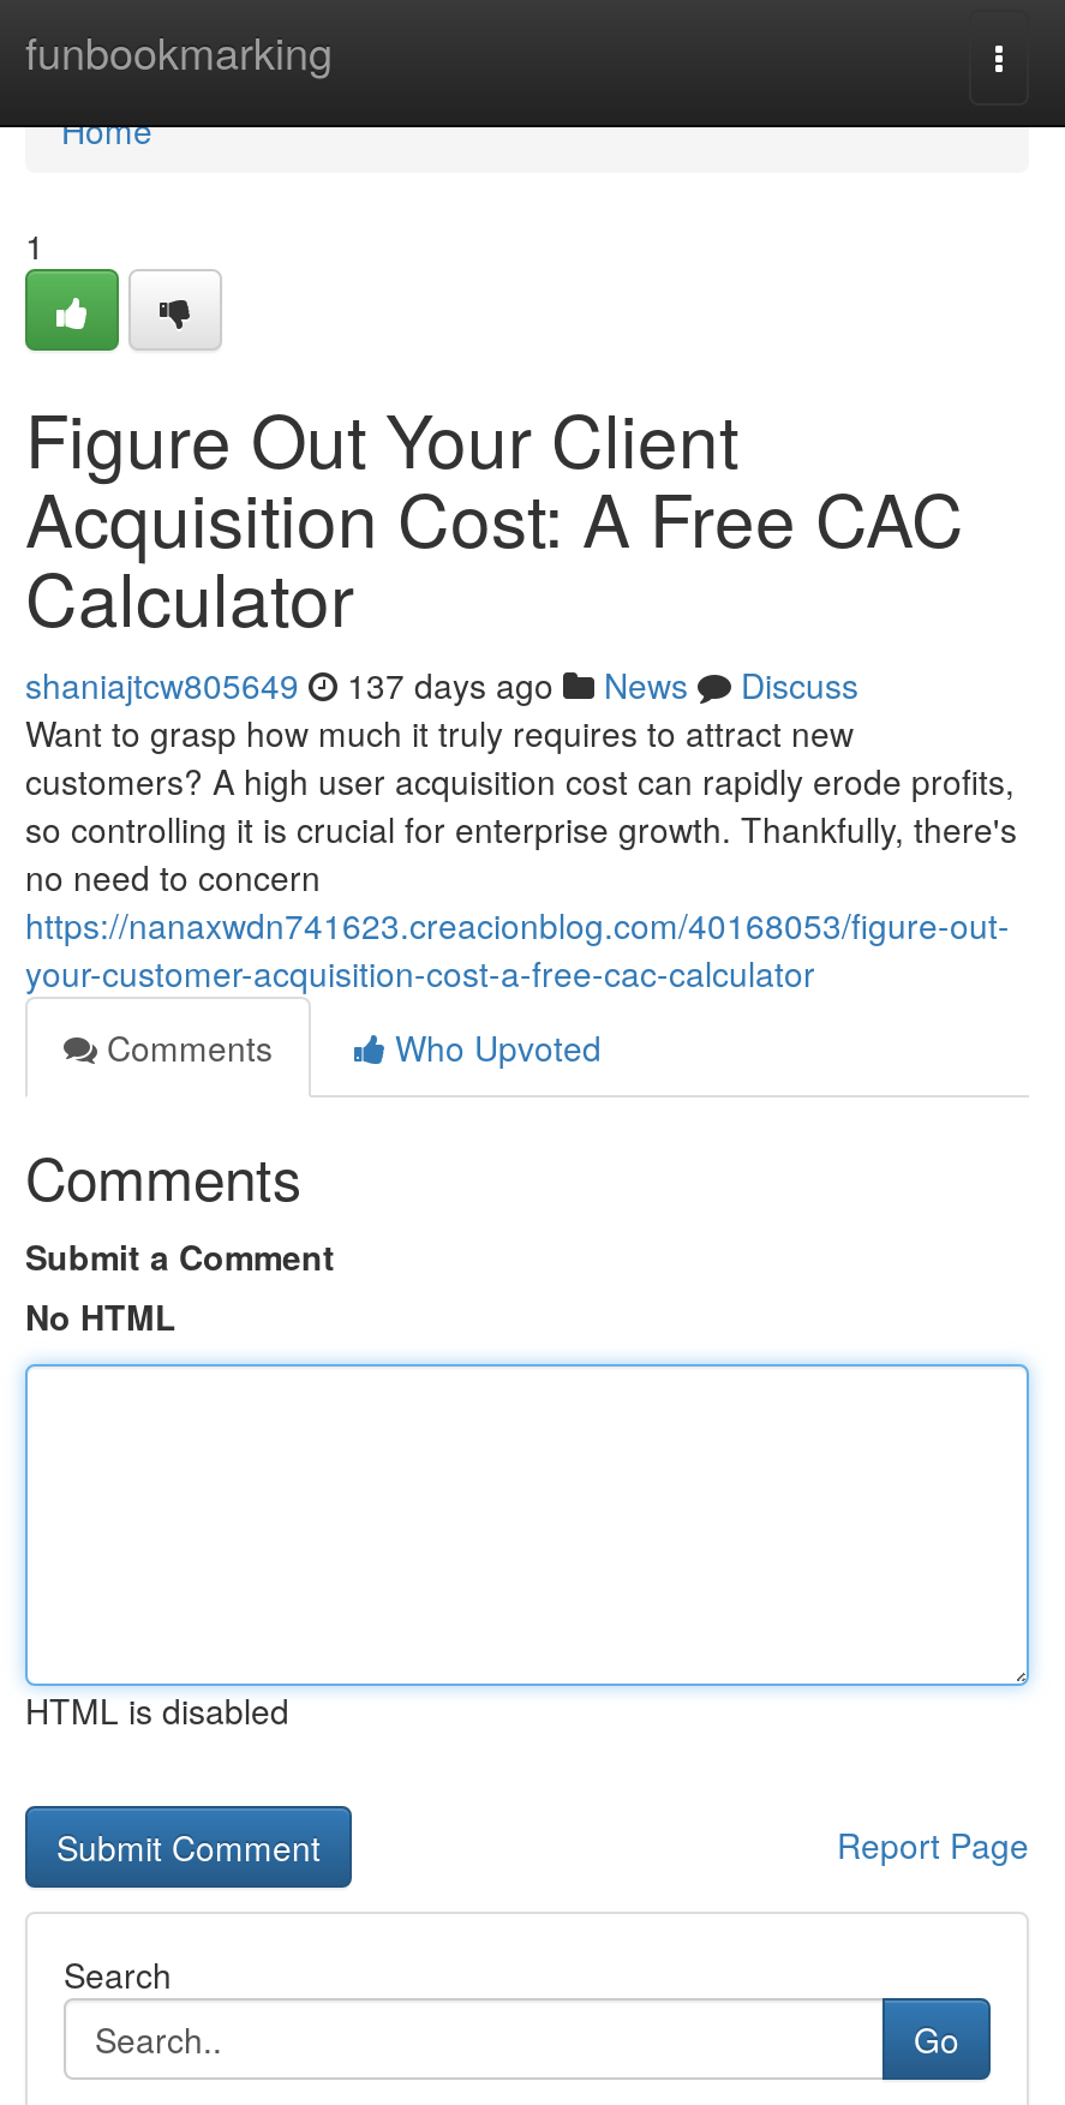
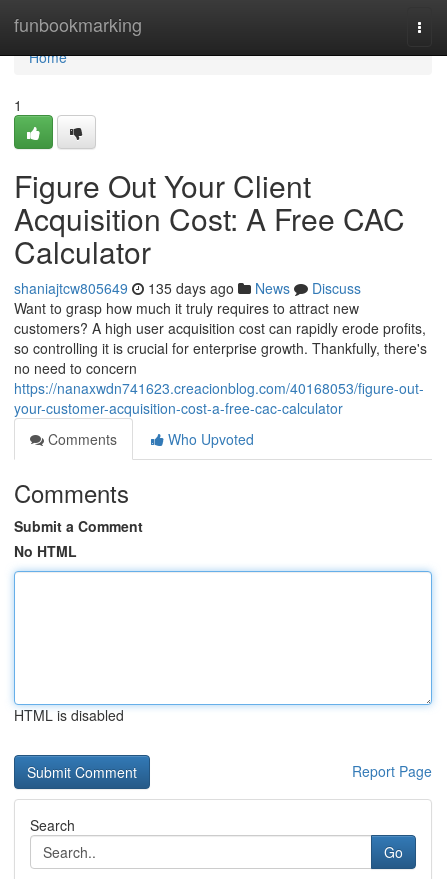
- shaniajtcw805649 137 days ago News Discuss
+ shaniajtcw805649 135 days ago News Discuss
